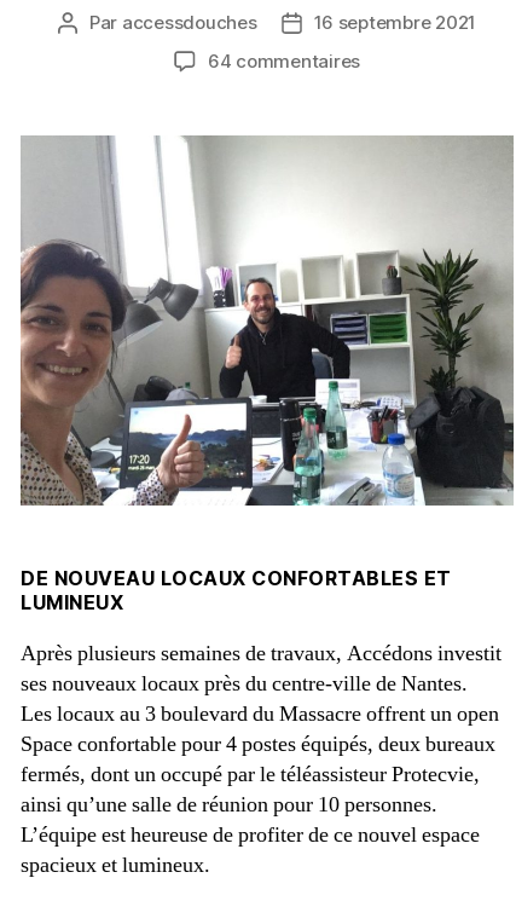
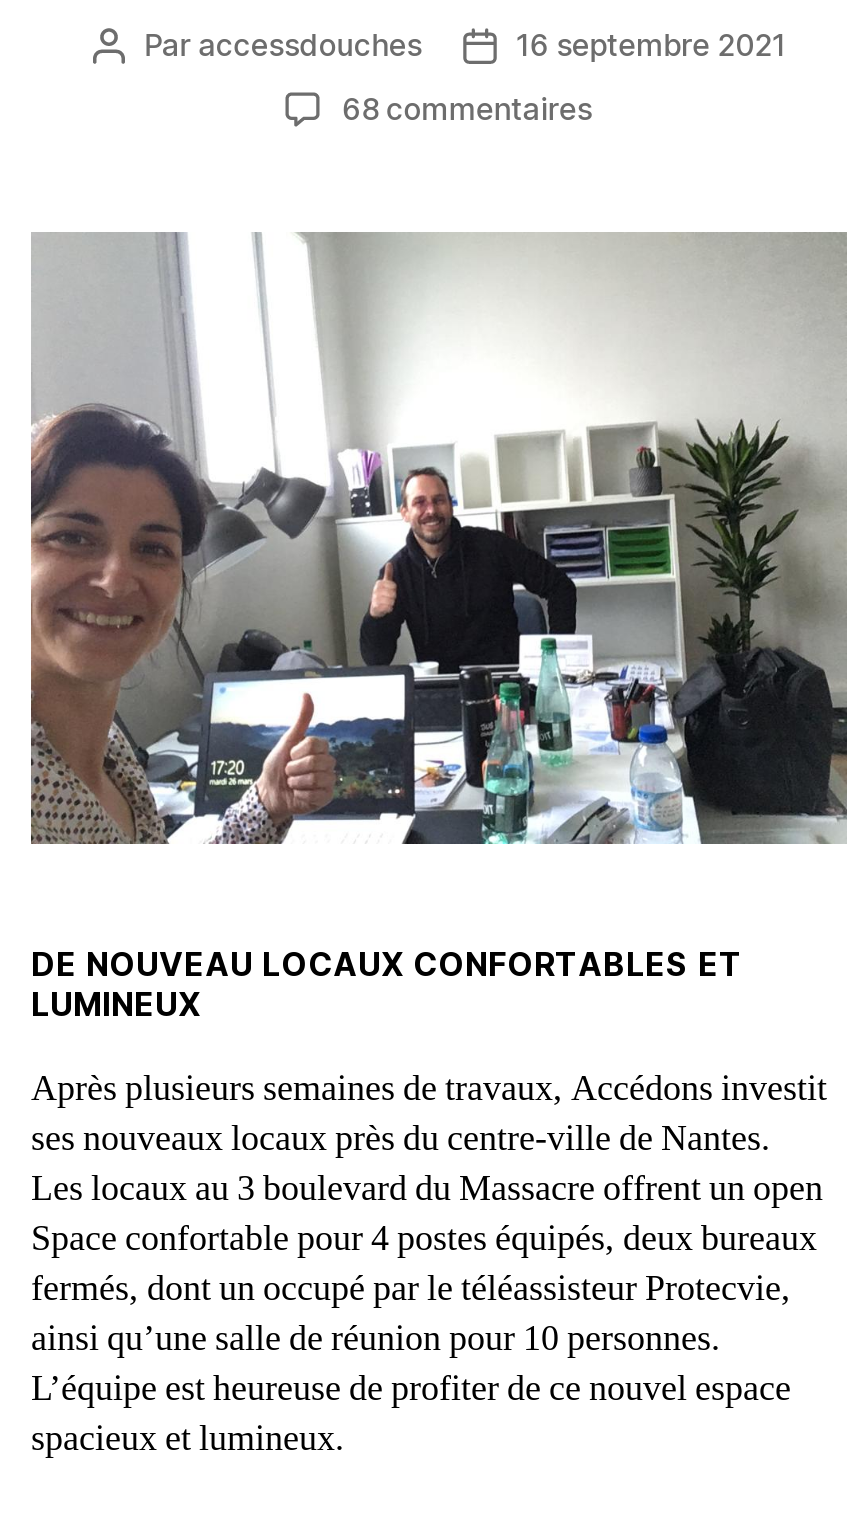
- 64 commentaires
+ 68 commentaires
